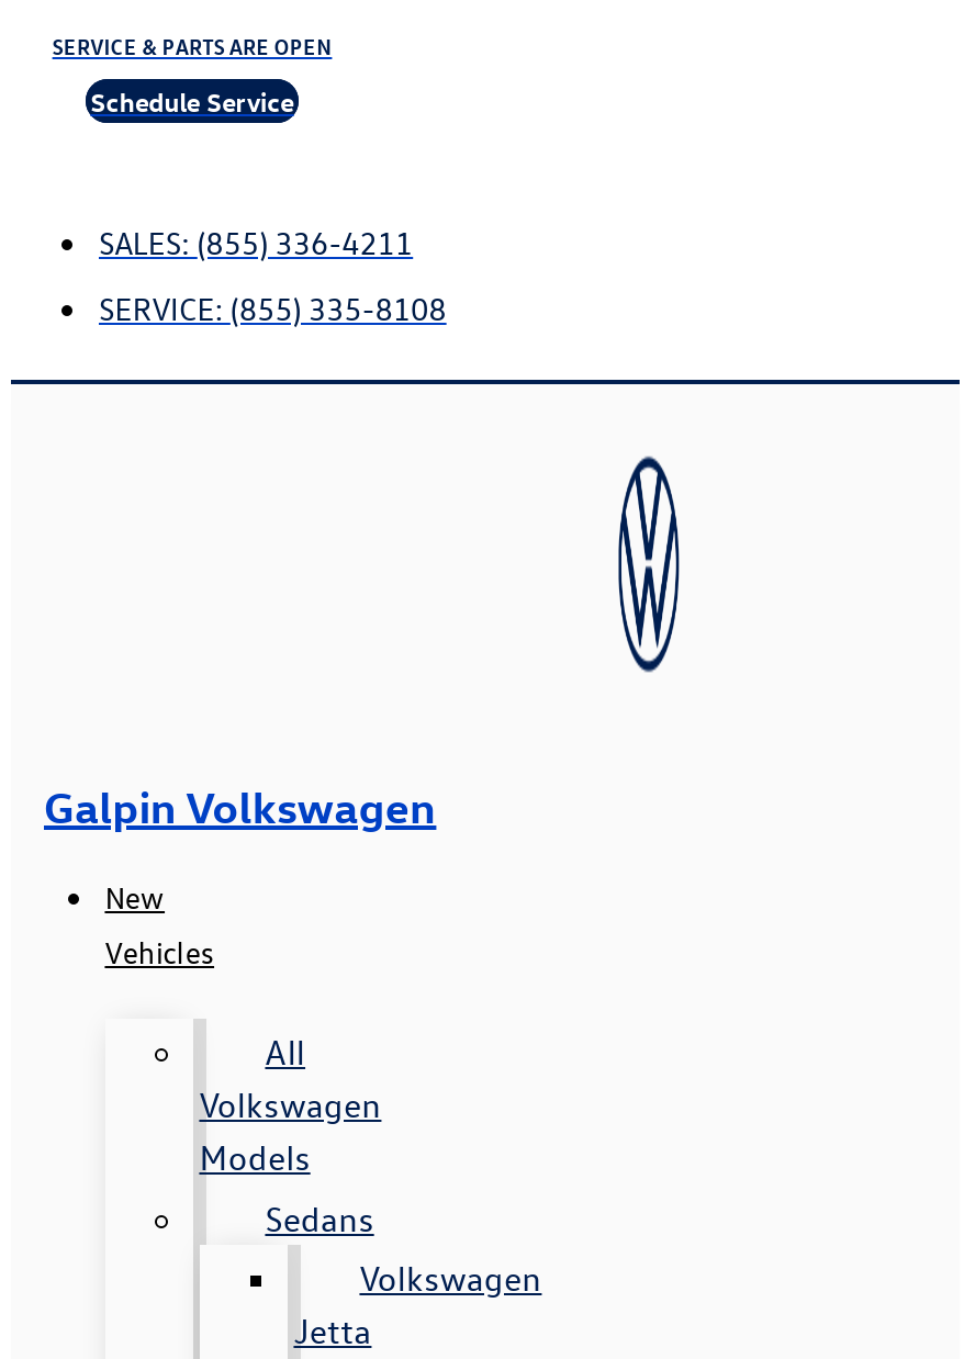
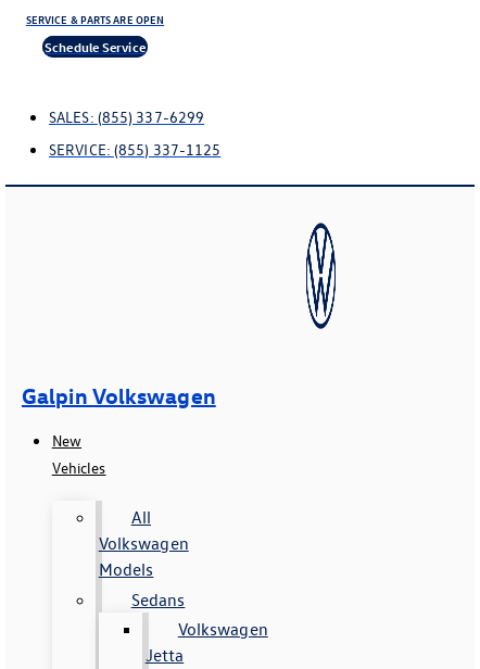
- SALES: (855) 336-4211
+ SALES: (855) 337-6299

- SERVICE: (855) 335-8108
+ SERVICE: (855) 337-1125
